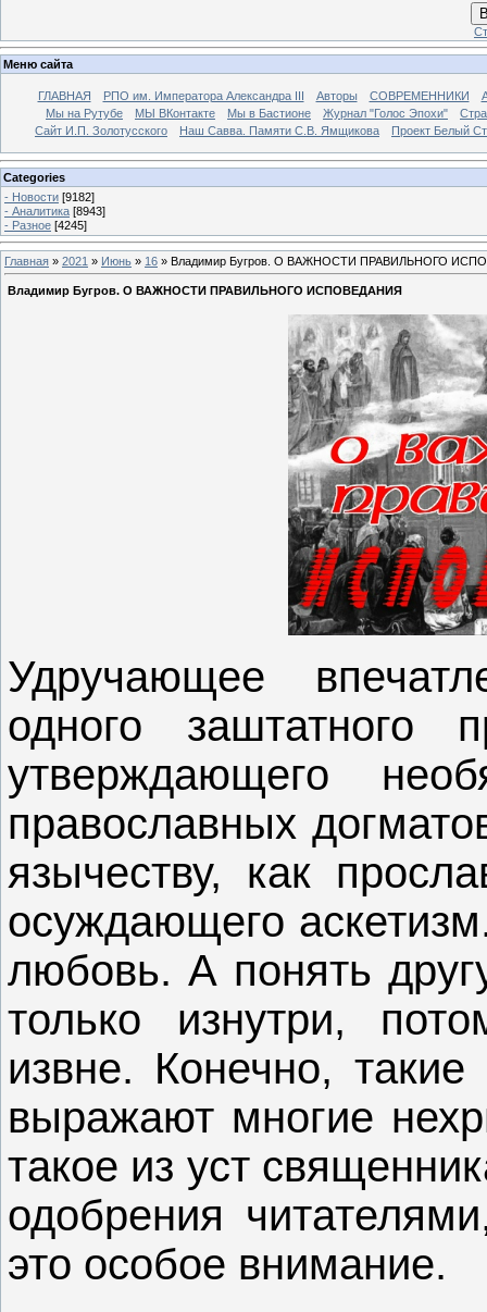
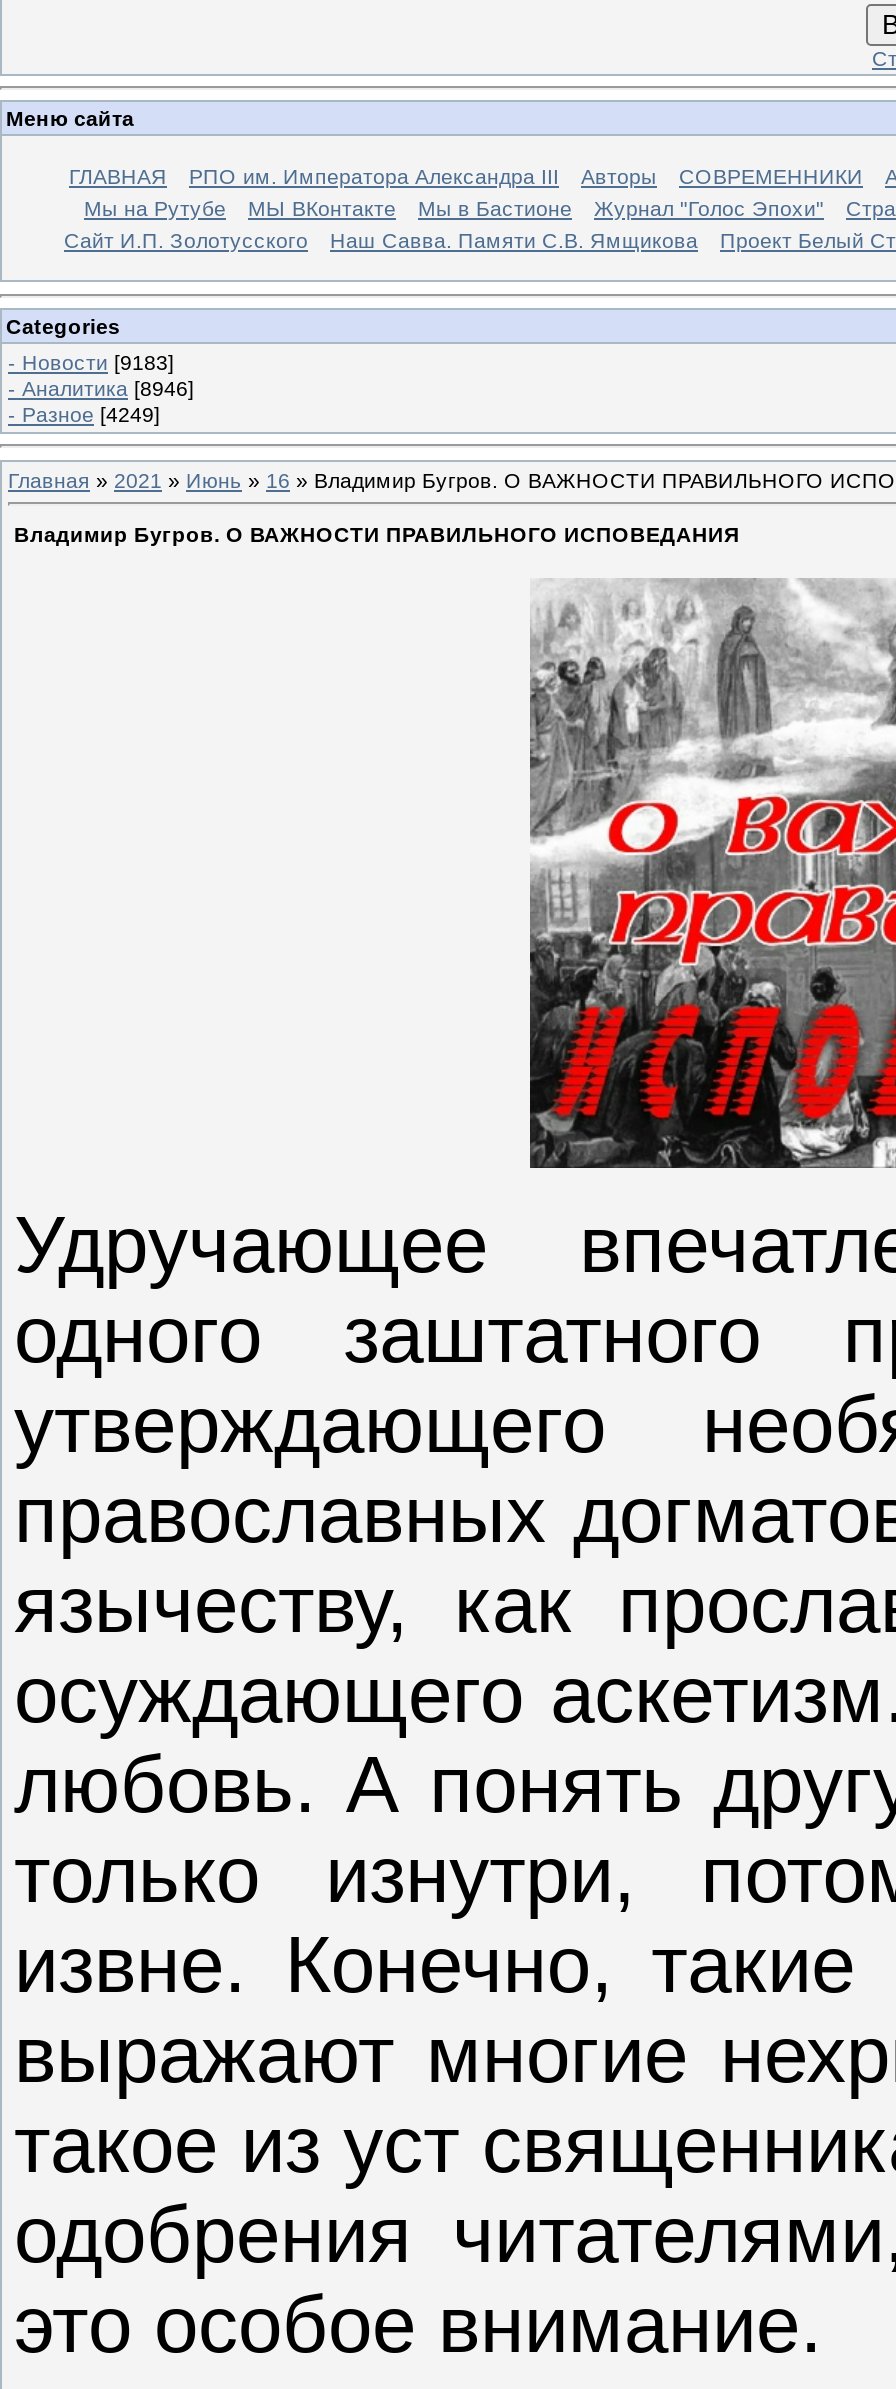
- - Новости [9182]
+ - Новости [9183]

- - Аналитика [8943]
+ - Аналитика [8946]

- - Разное [4245]
+ - Разное [4249]
